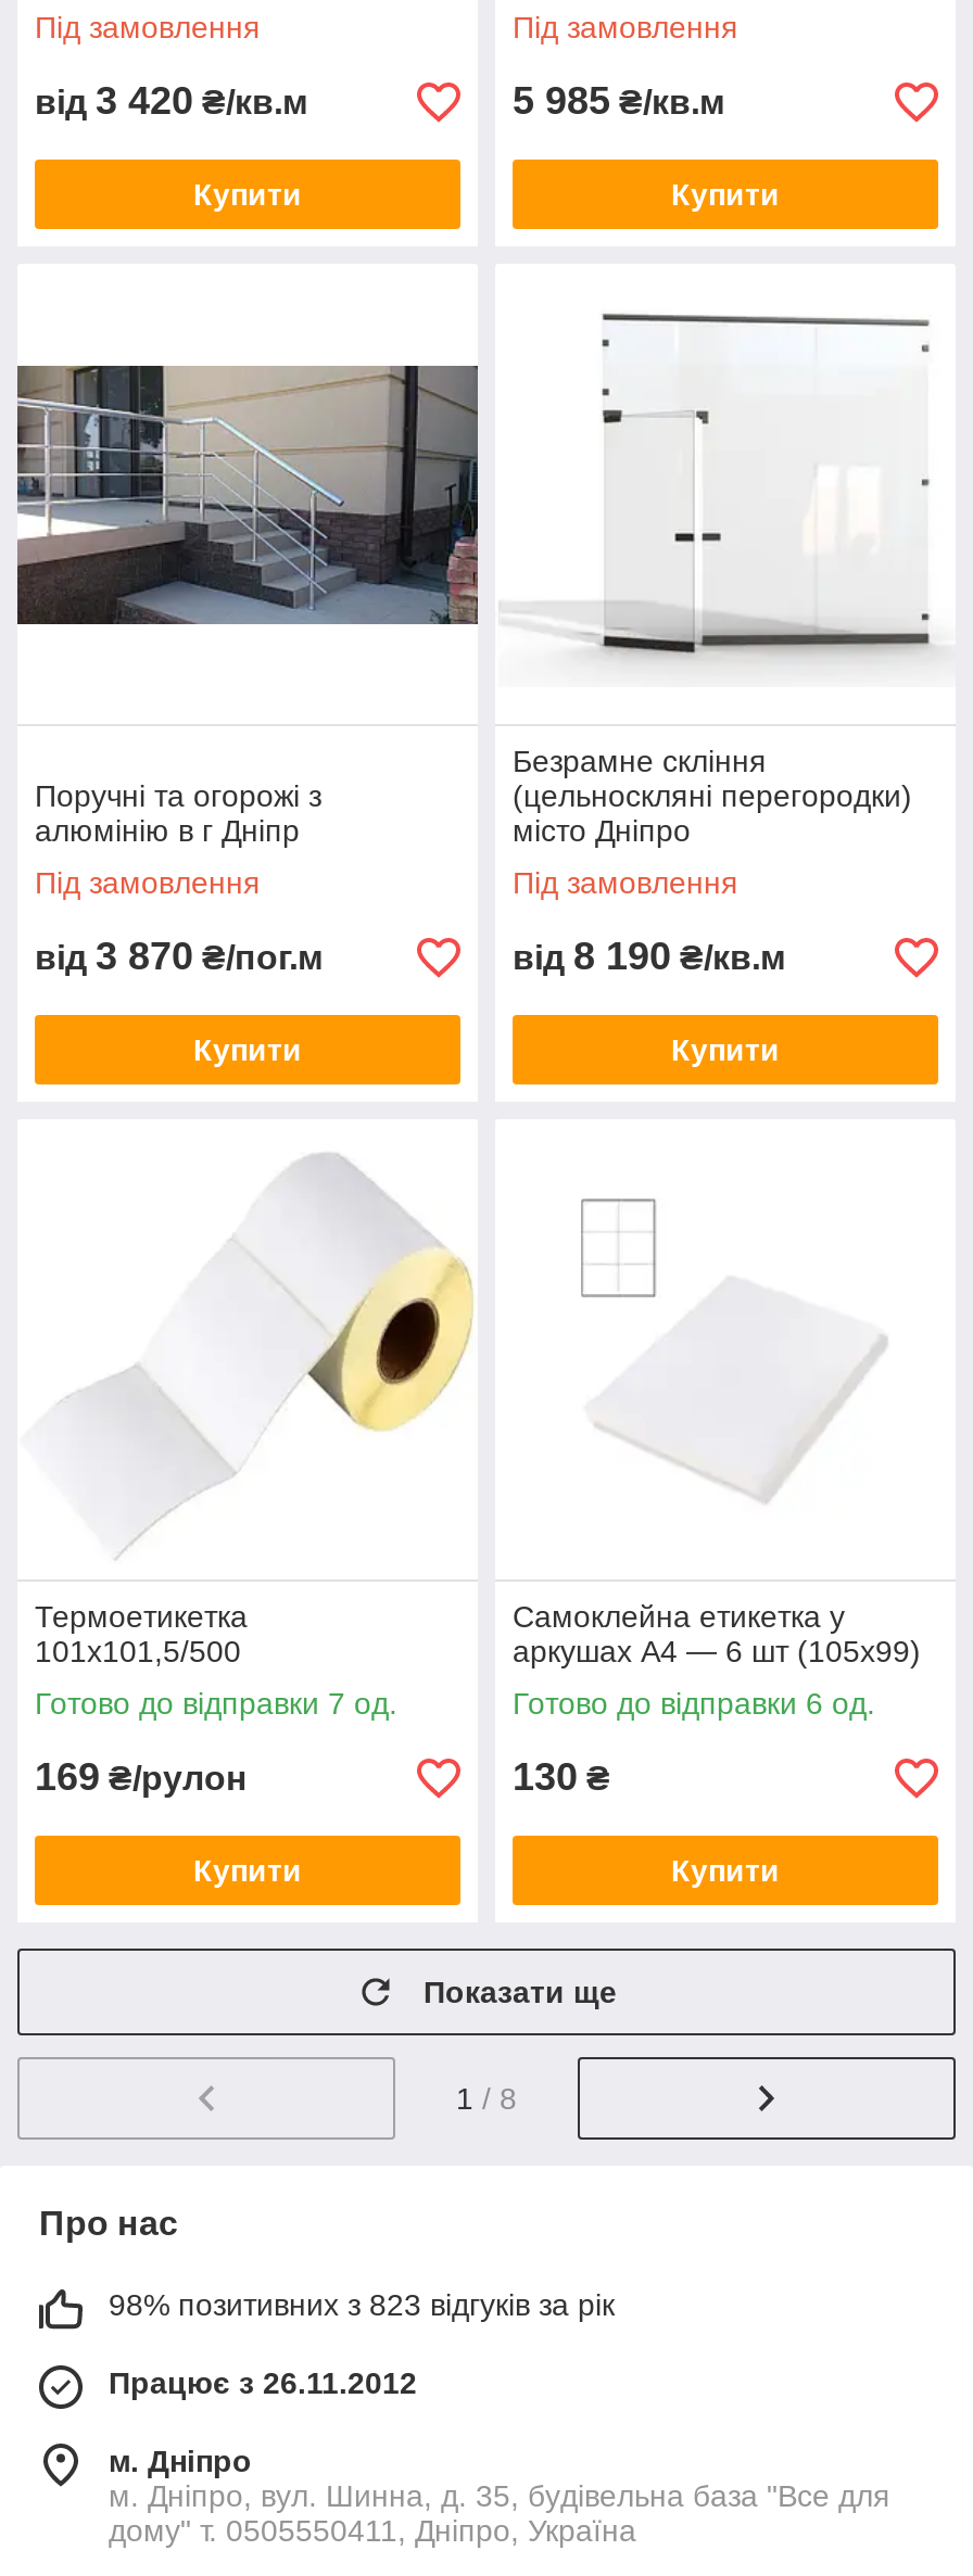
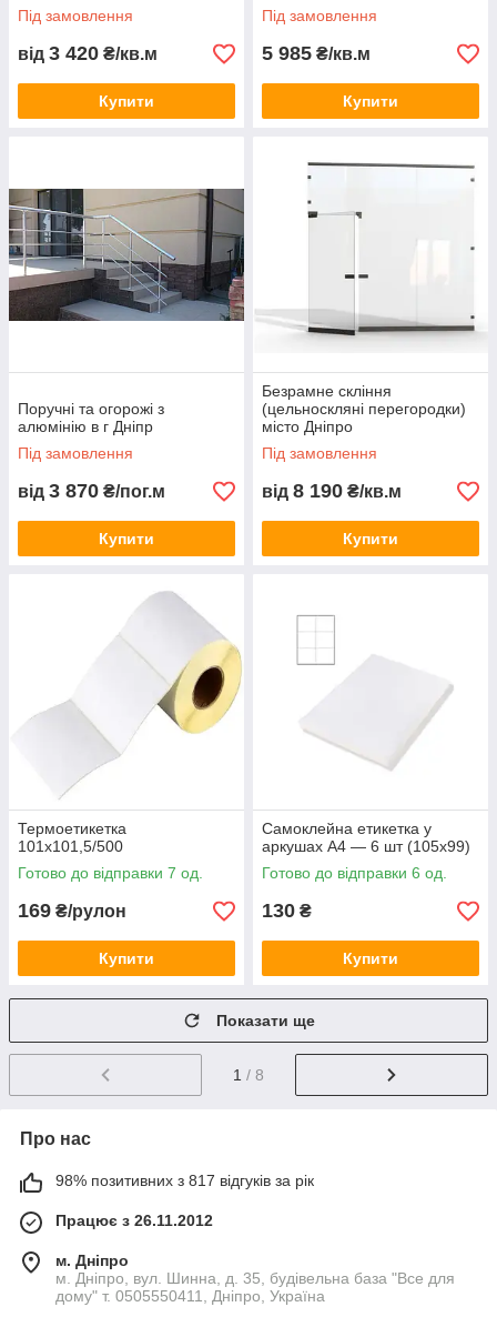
- 98% позитивних з 823 відгуків за рік
+ 98% позитивних з 817 відгуків за рік
